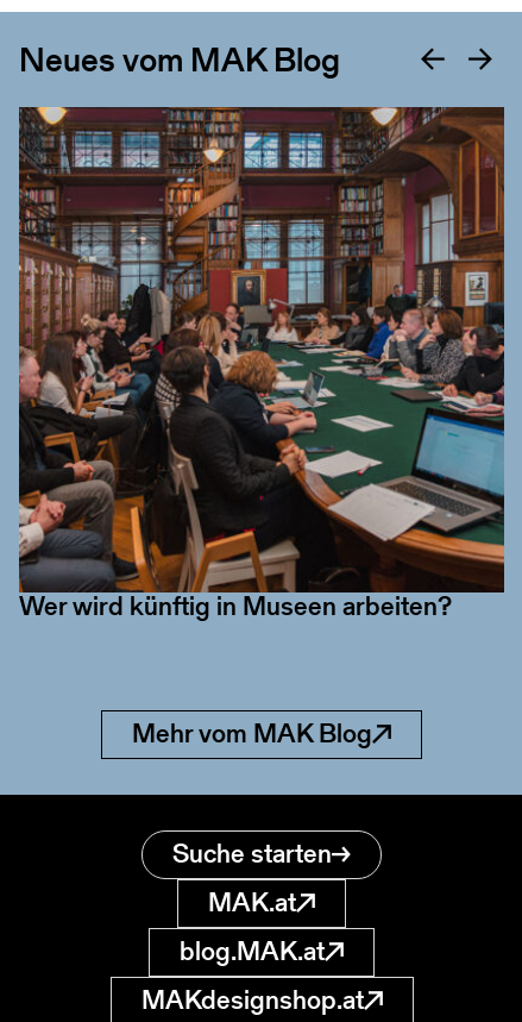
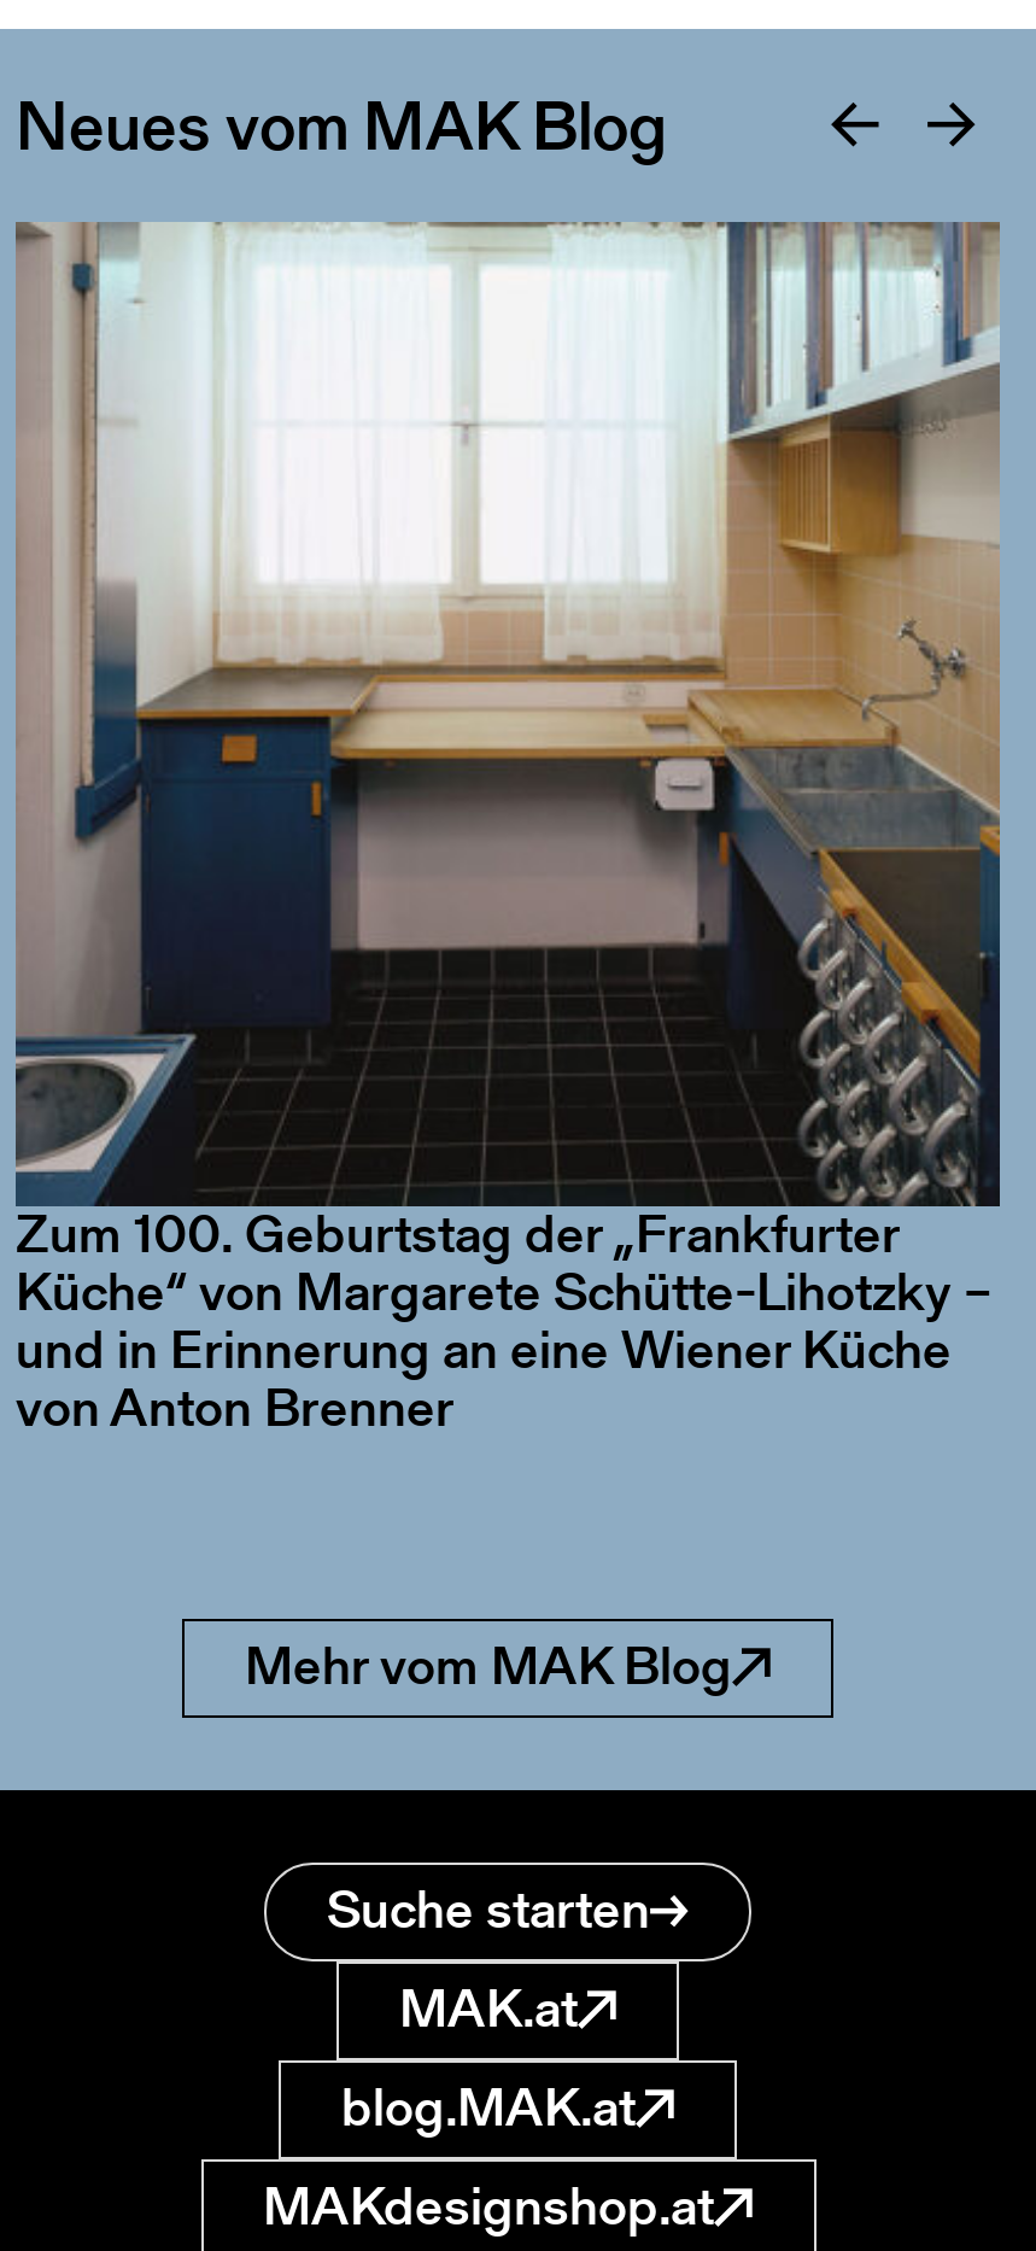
- [image]
+ [image]

- Wer wird künftig in Museen arbeiten?
+ Zum 100. Geburtstag der „Frankfurter
+ Küche“ von Margarete Schütte-Lihotzky –
+ und in Erinnerung an eine Wiener Küche
+ von Anton Brenner
